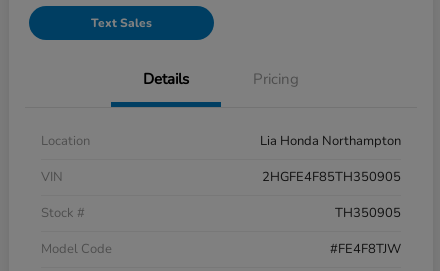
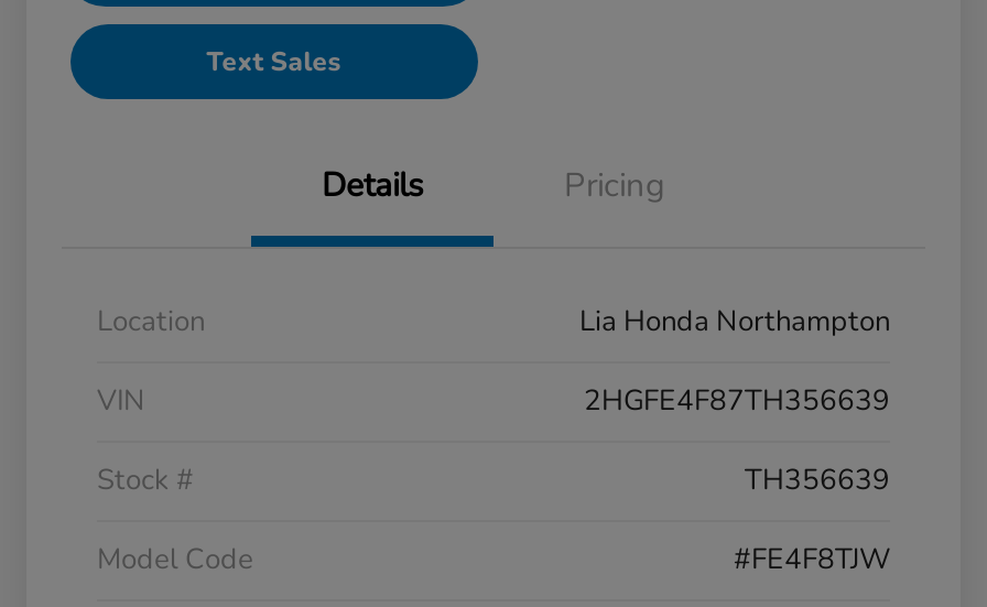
- 2HGFE4F85TH350905
+ 2HGFE4F87TH356639

- TH350905
+ TH356639
